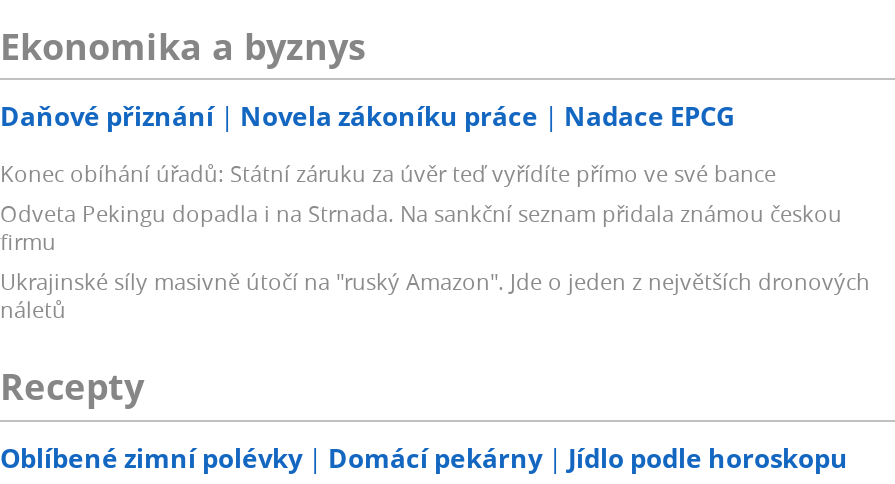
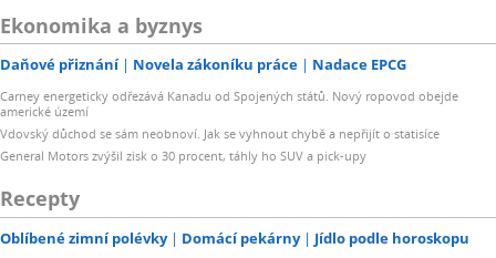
- Konec obíhání úřadů: Státní záruku za úvěr teď vyřídíte přímo ve své bance
- Odveta Pekingu dopadla i na Strnada. Na sankční seznam přidala známou českou
- firmu
- Ukrajinské síly masivně útočí na "ruský Amazon". Jde o jeden z největších dronových
- náletů
+ Carney energeticky odřezává Kanadu od Spojených států. Nový ropovod obejde
+ americké území
+ Vdovský důchod se sám neobnoví. Jak se vyhnout chybě a nepřijít o statisíce
+ General Motors zvýšil zisk o 30 procent, táhly ho SUV a pick-upy
